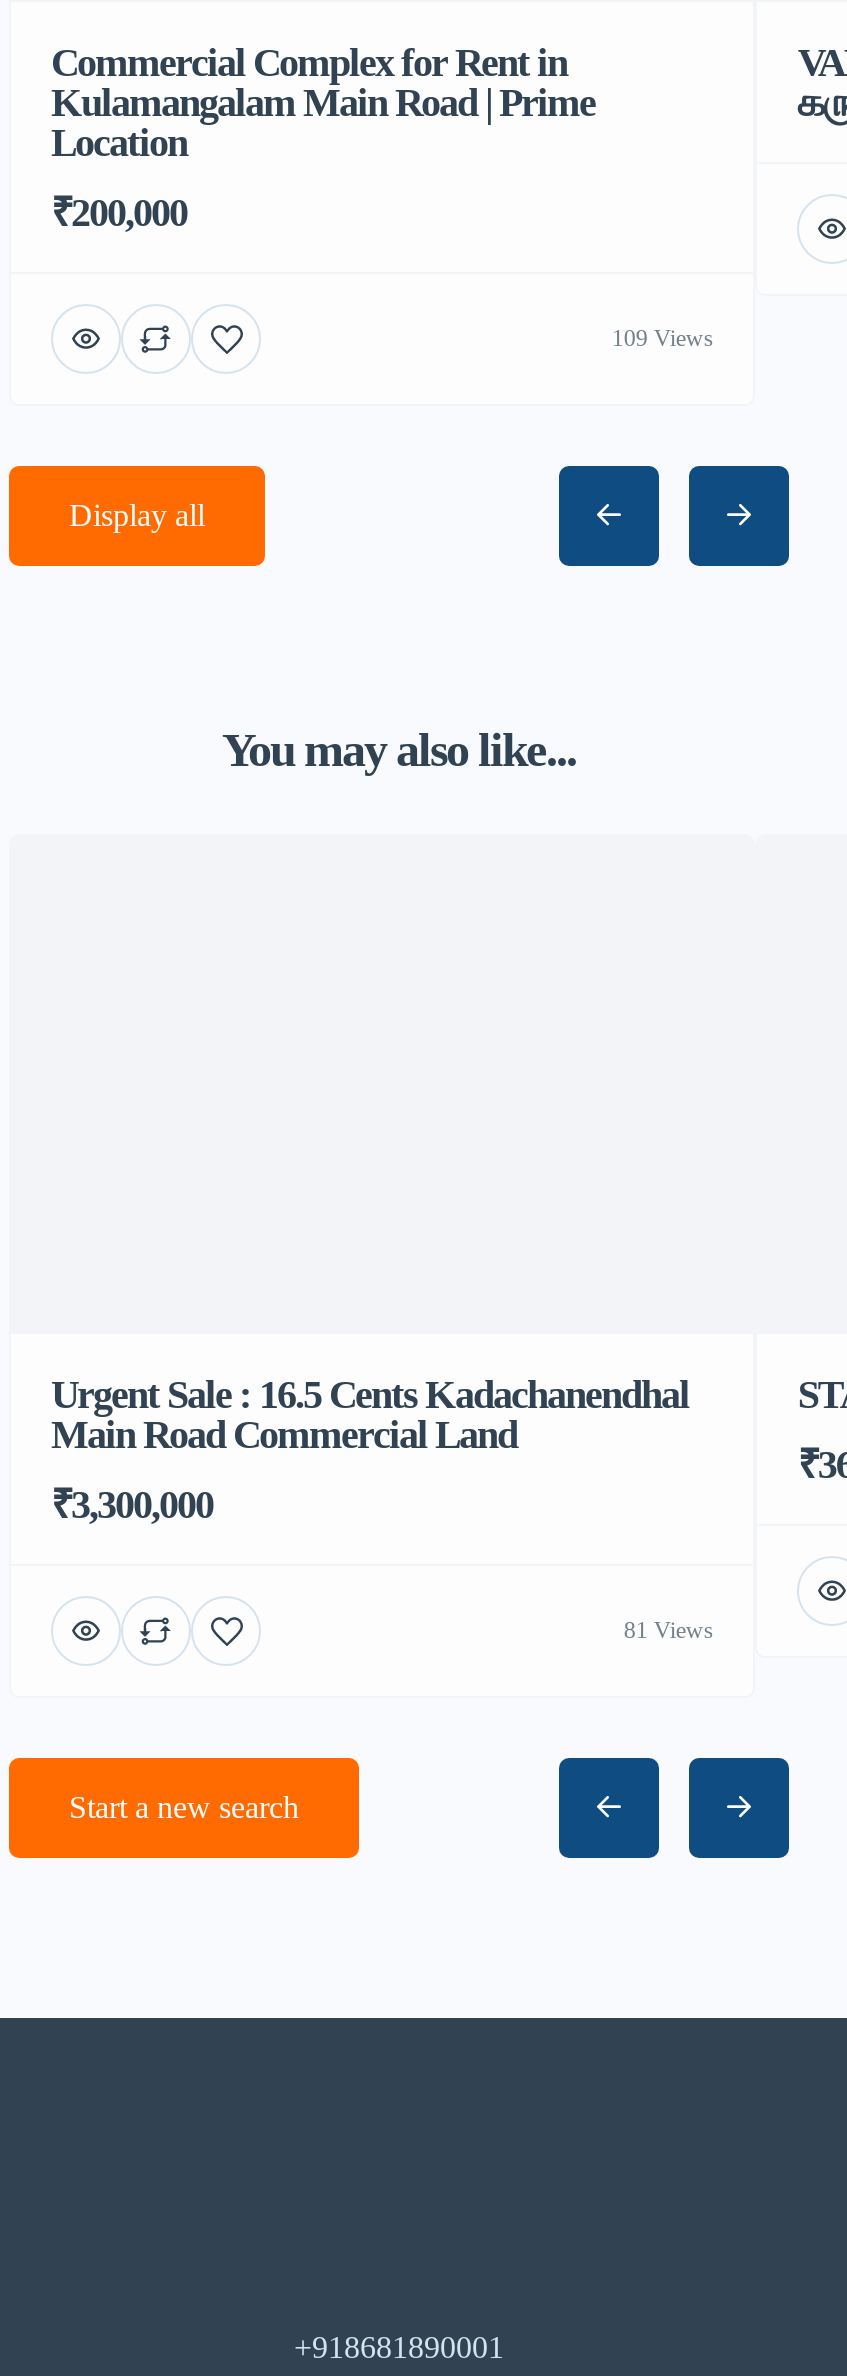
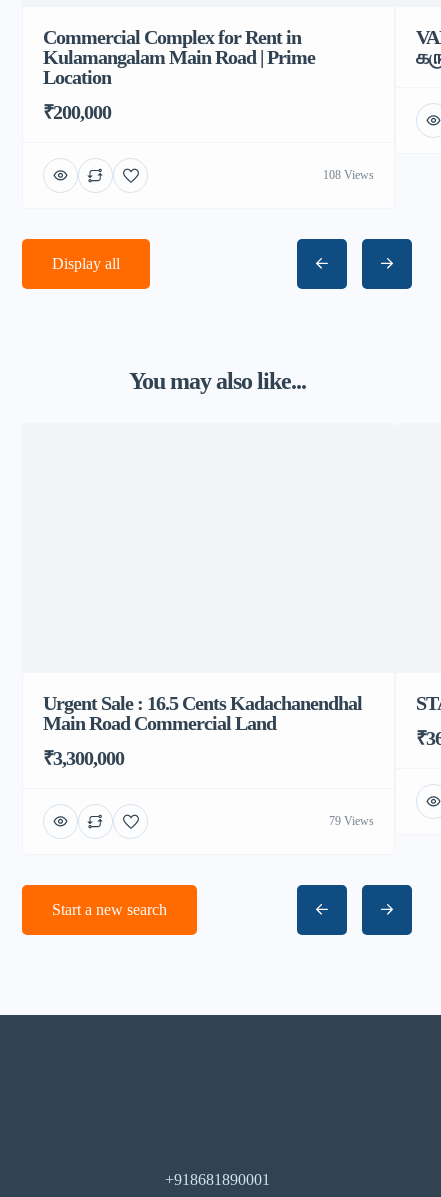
- 109 Views
+ 108 Views

- 81 Views
+ 79 Views
